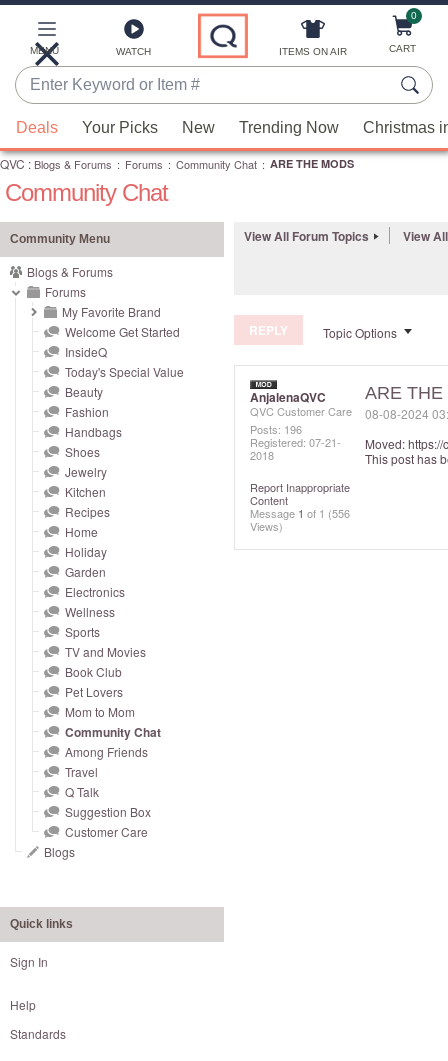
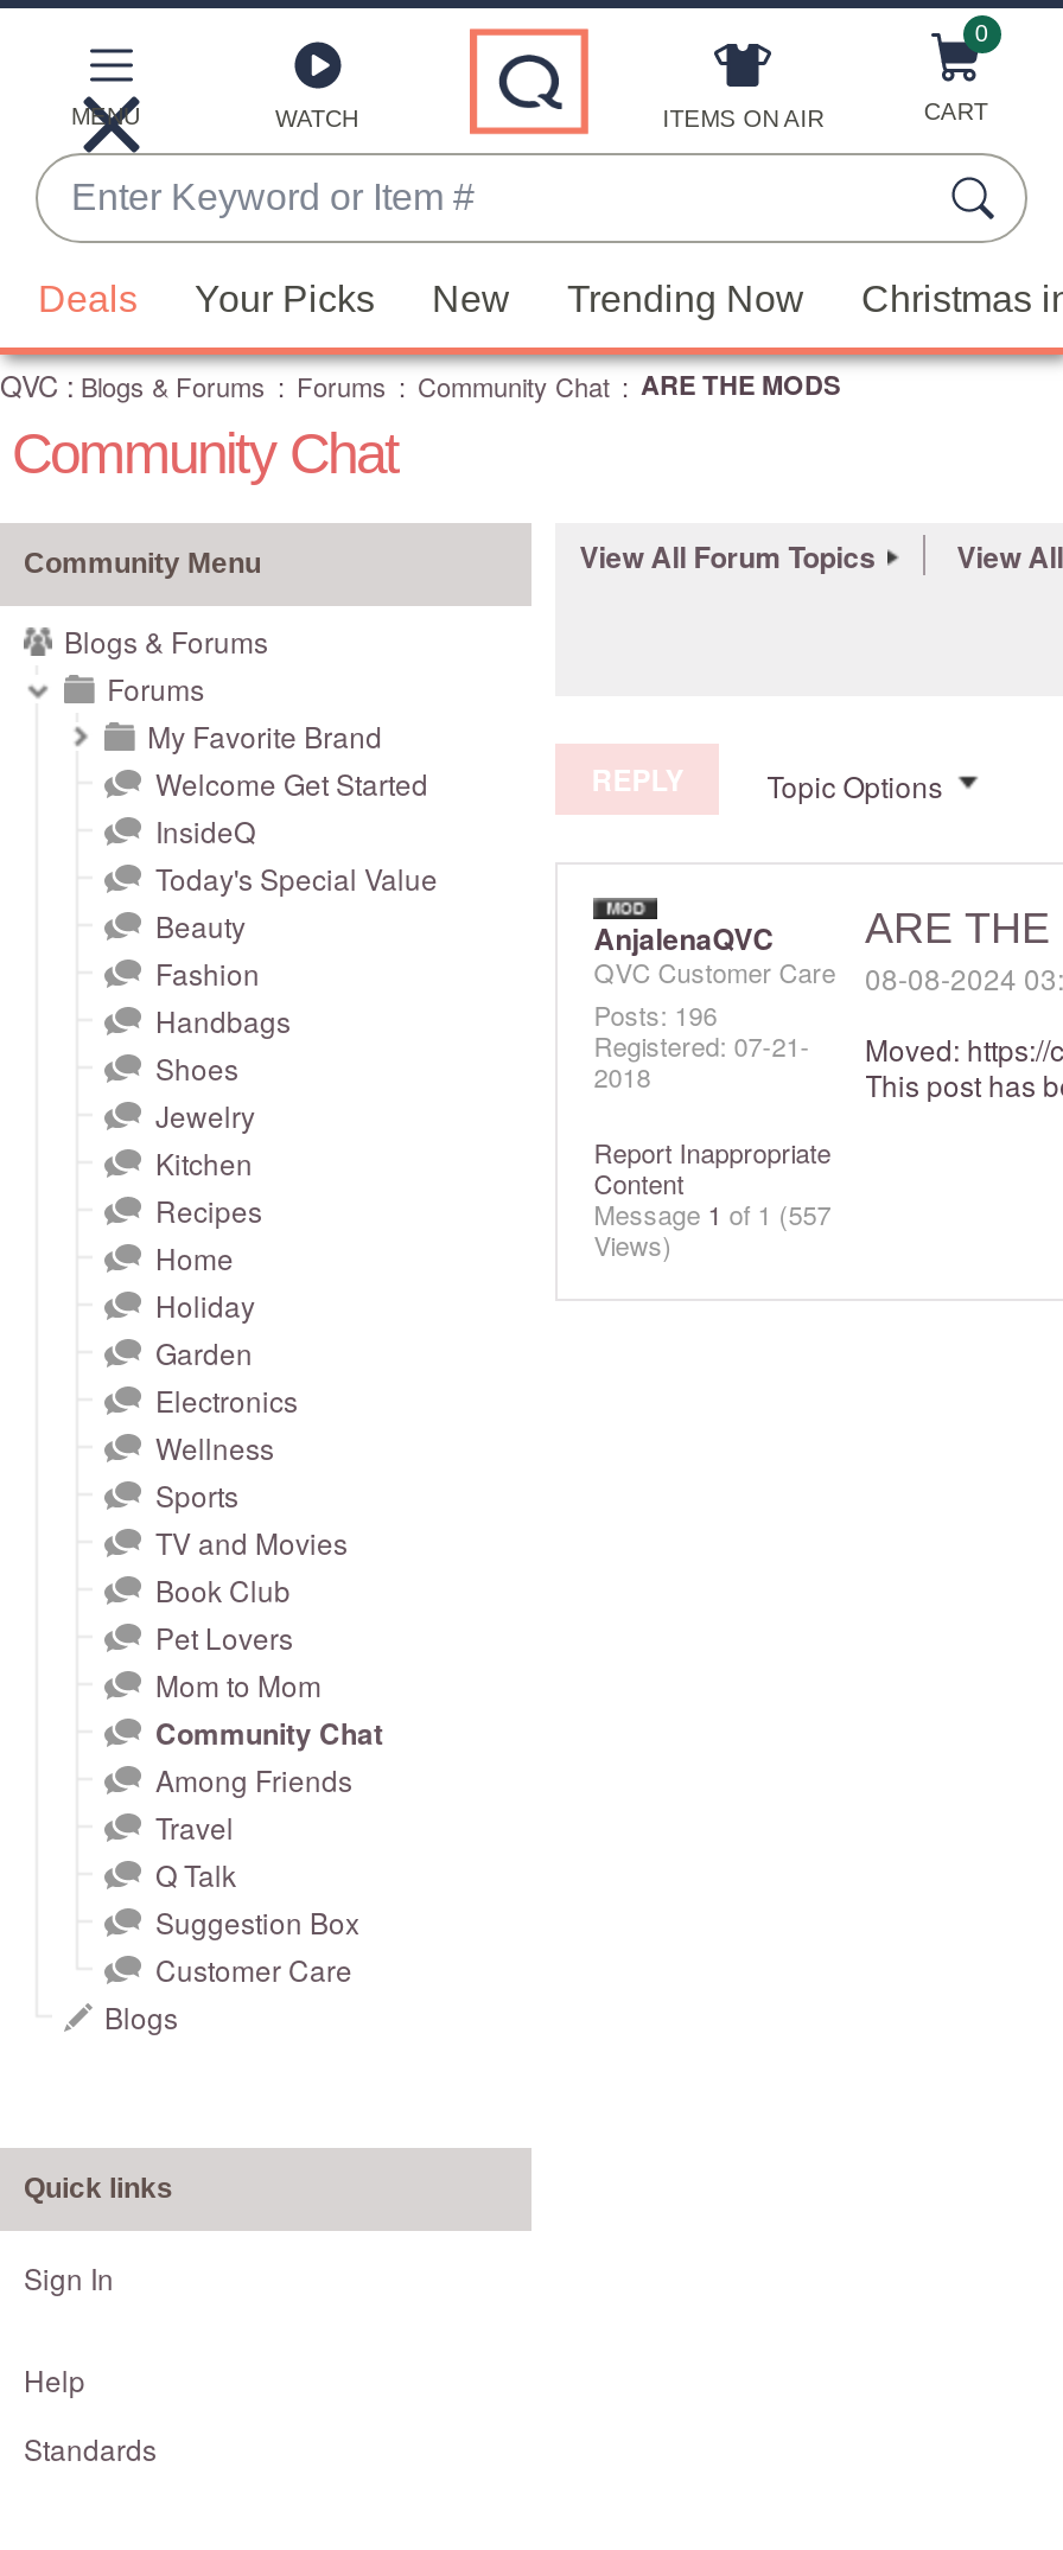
- Message 1 of 1 (556
+ Message 1 of 1 (557
